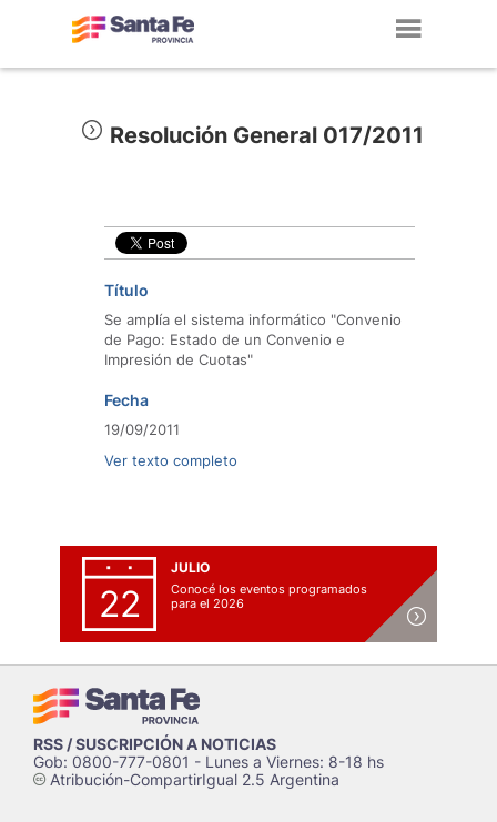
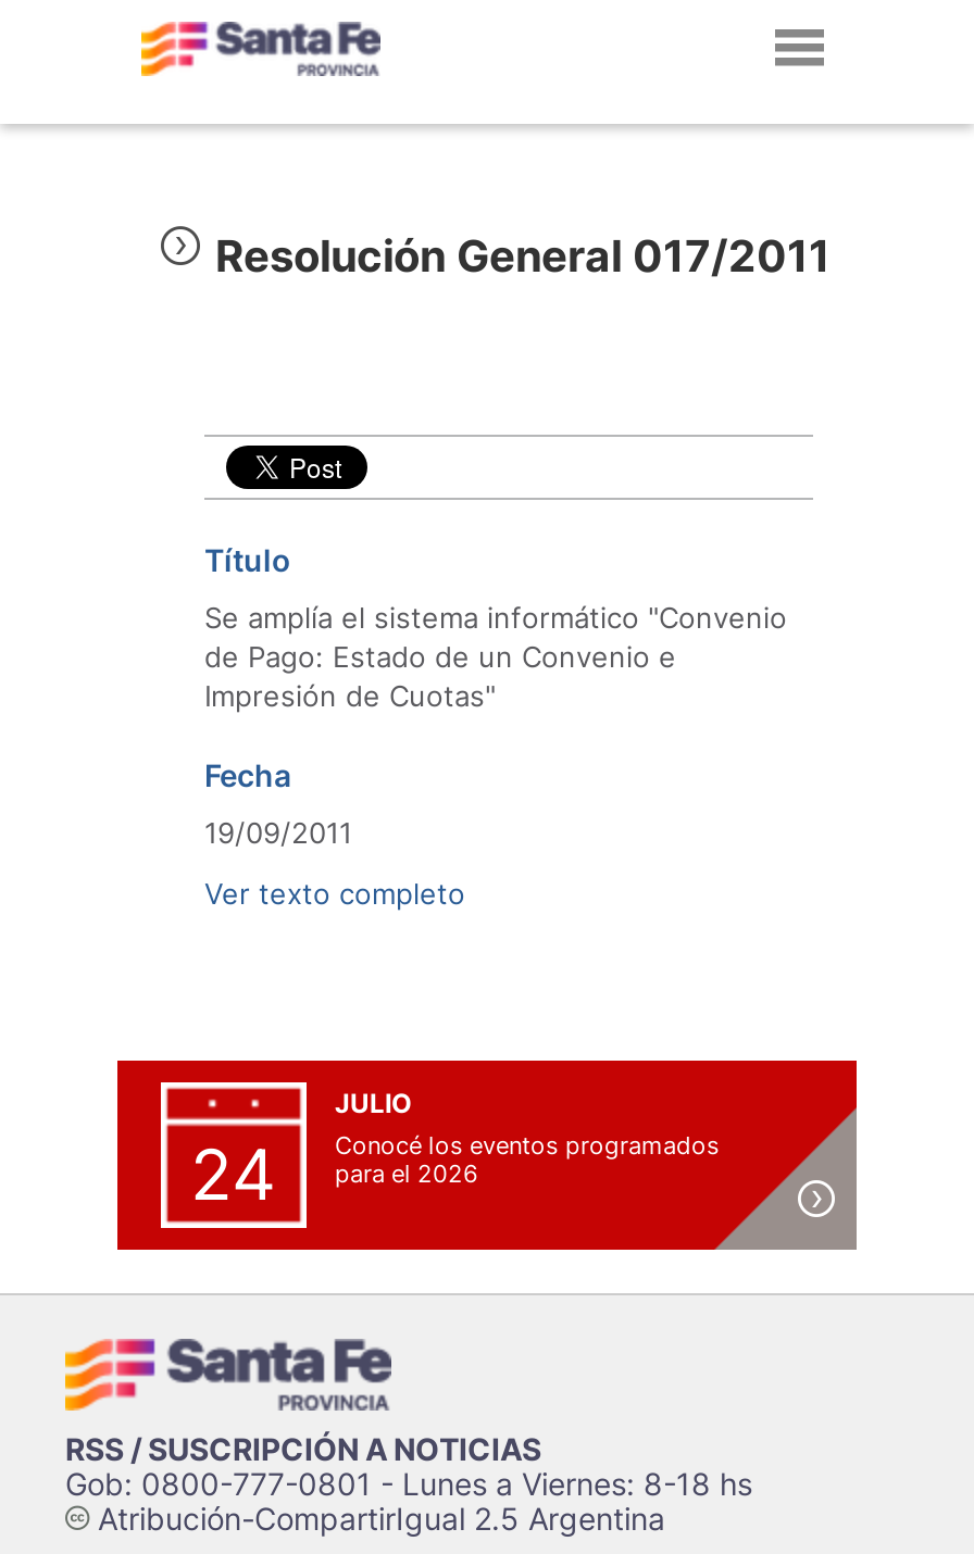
- 22 Conocé los eventos programados para el 2026
+ 24 Conocé los eventos programados para el 2026
